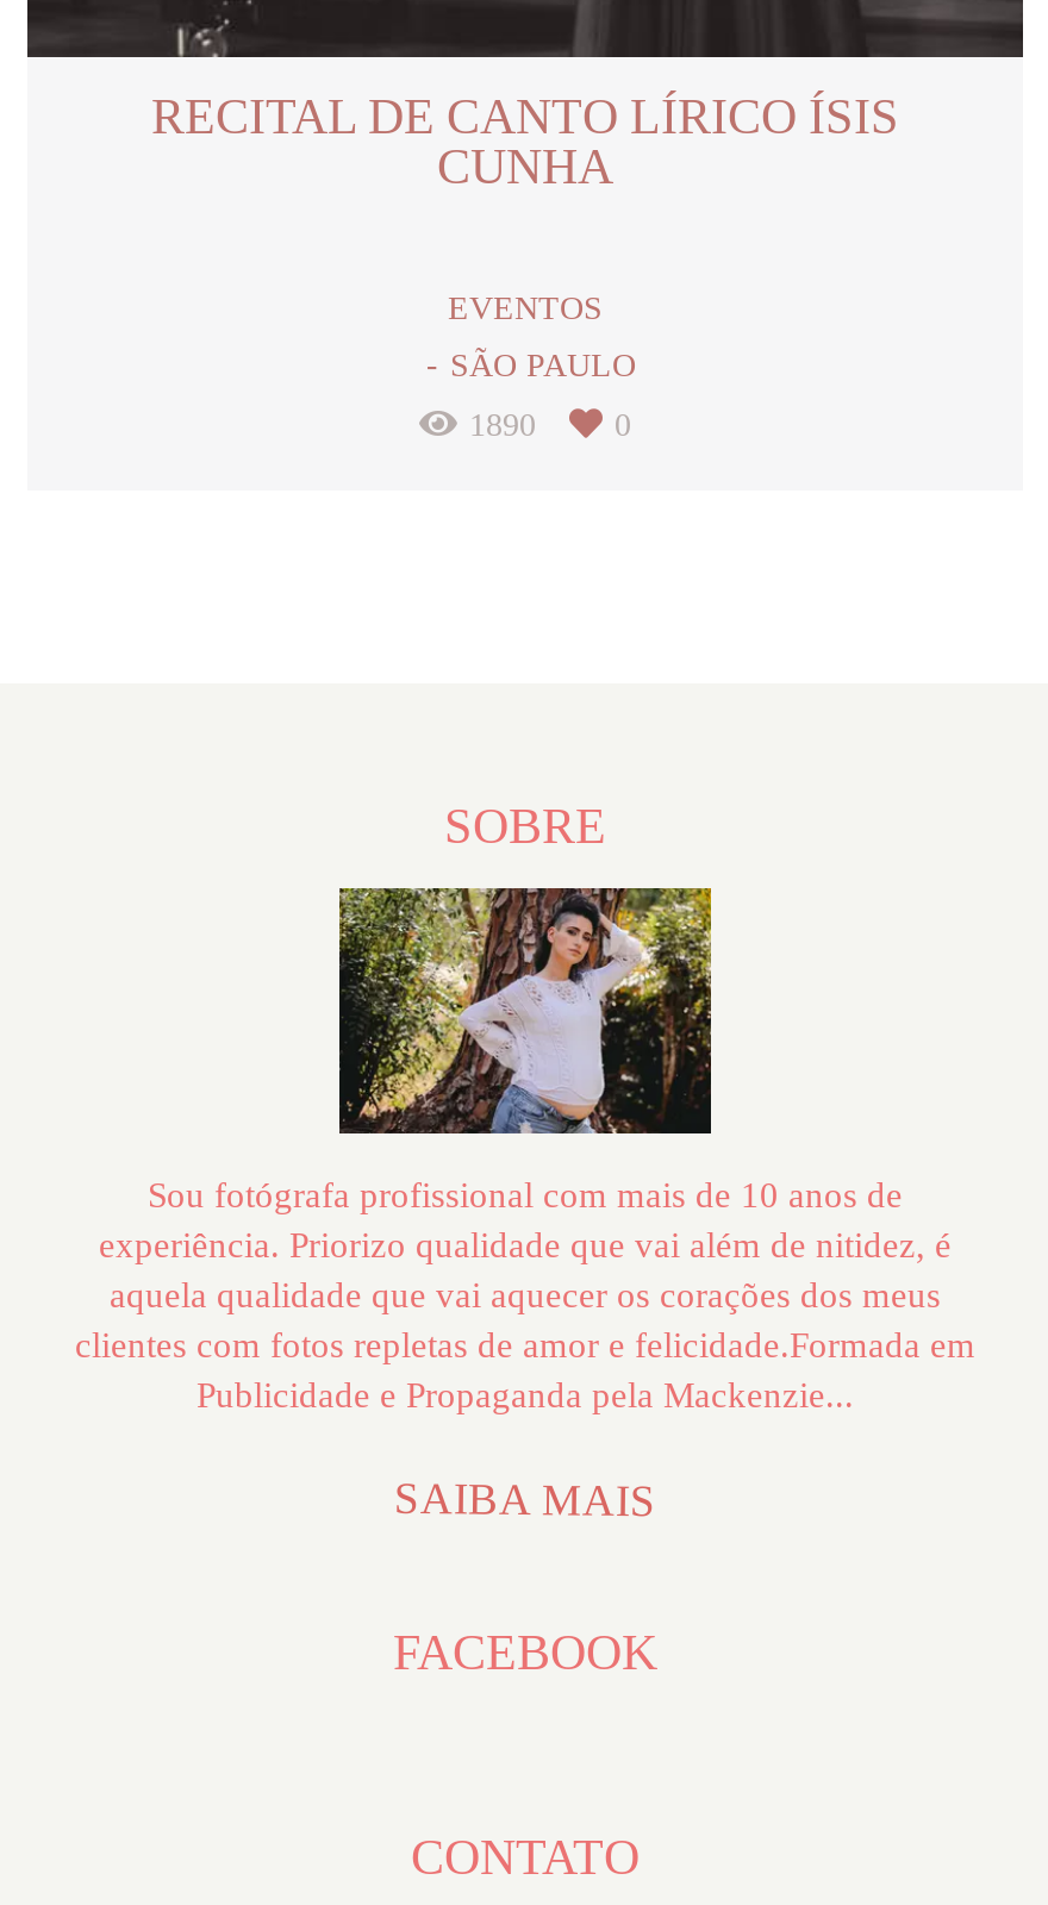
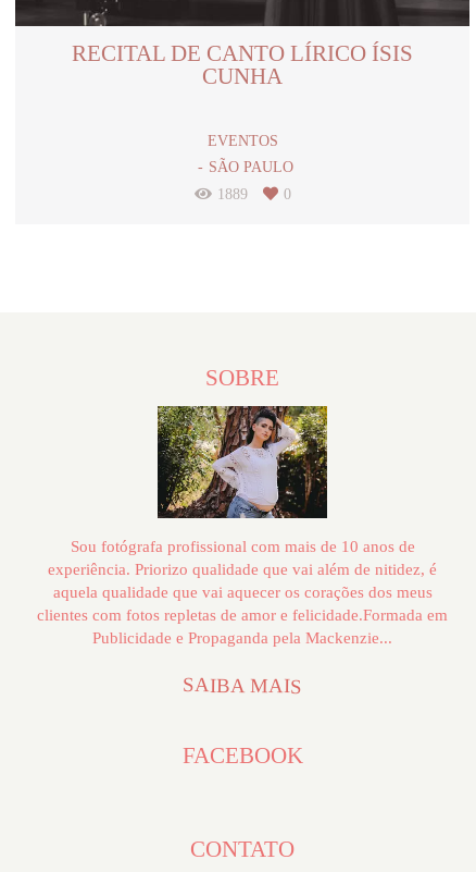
- 1890
+ 1889
